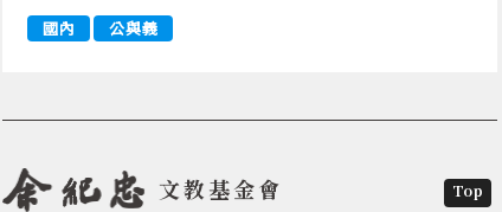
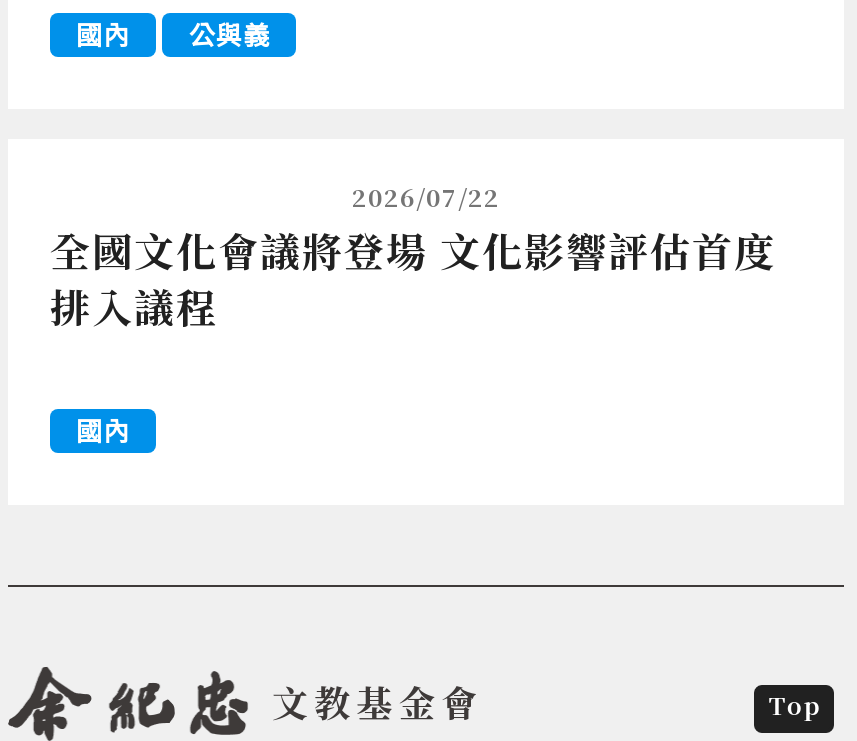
+ 2026/07/22
+ 全國文化會議將登場 文化影響評估首度
+ 排入議程
+ 國內
